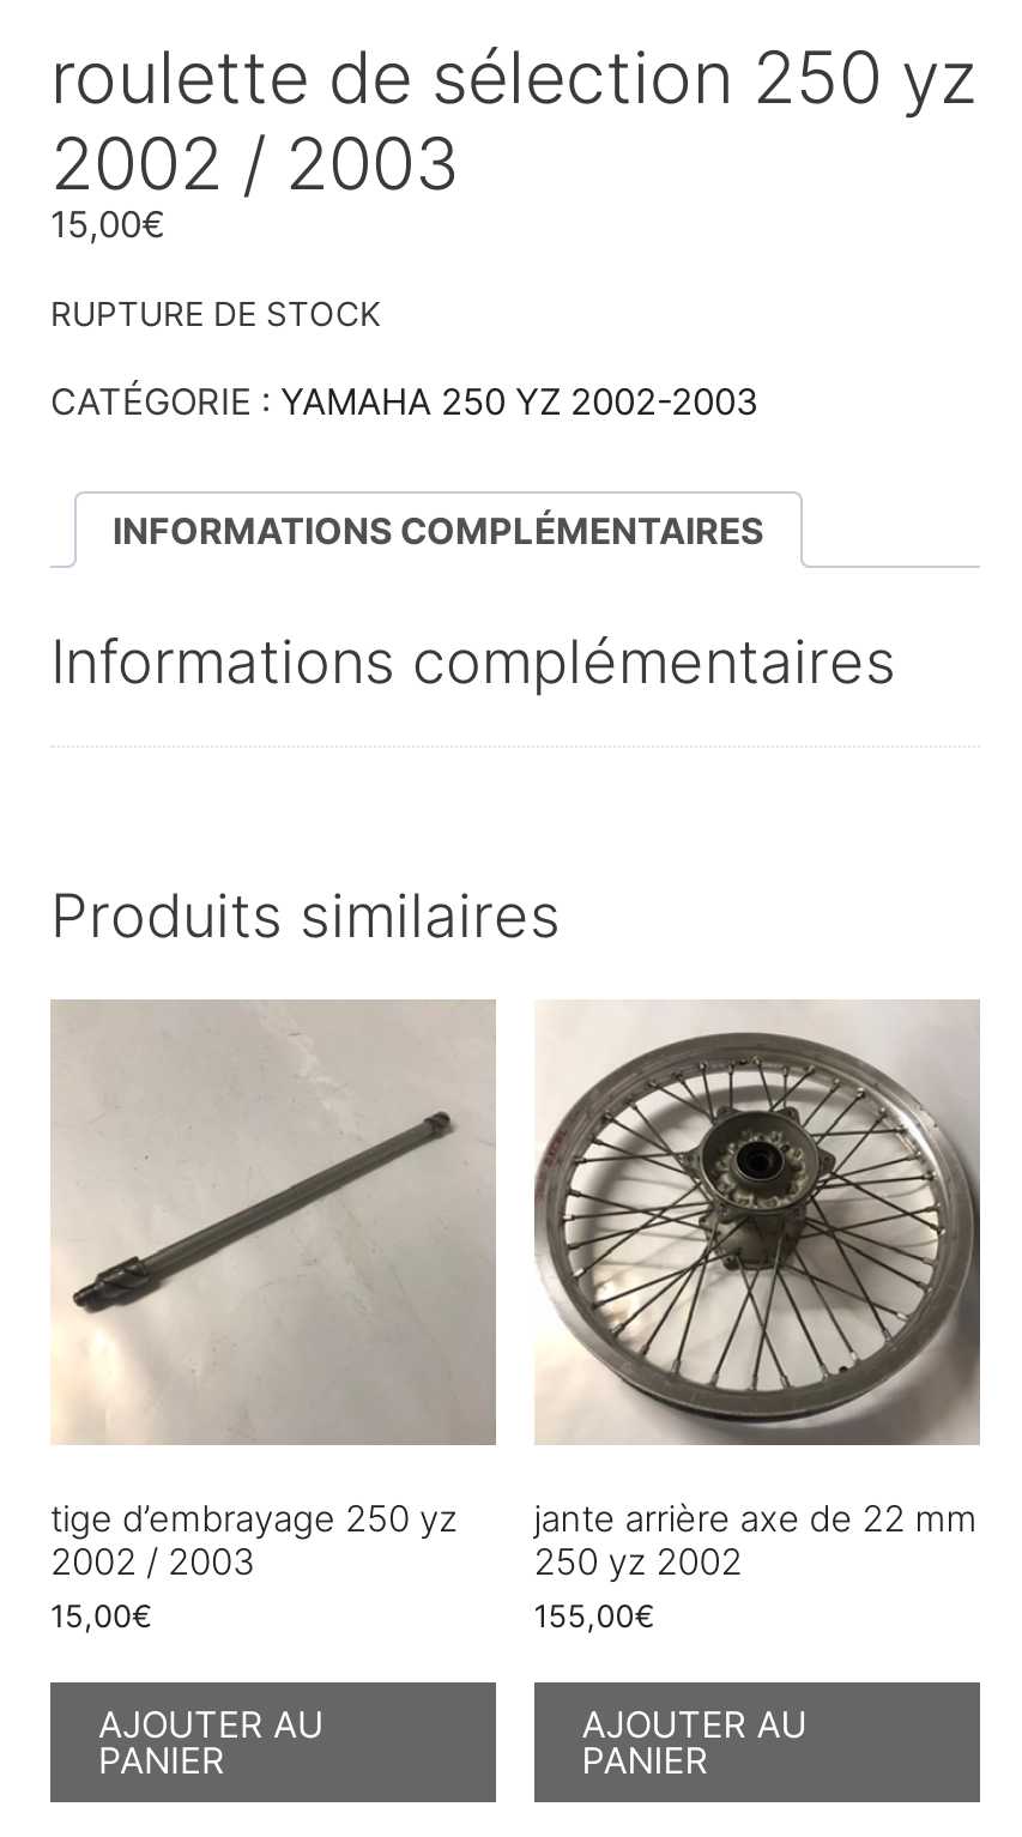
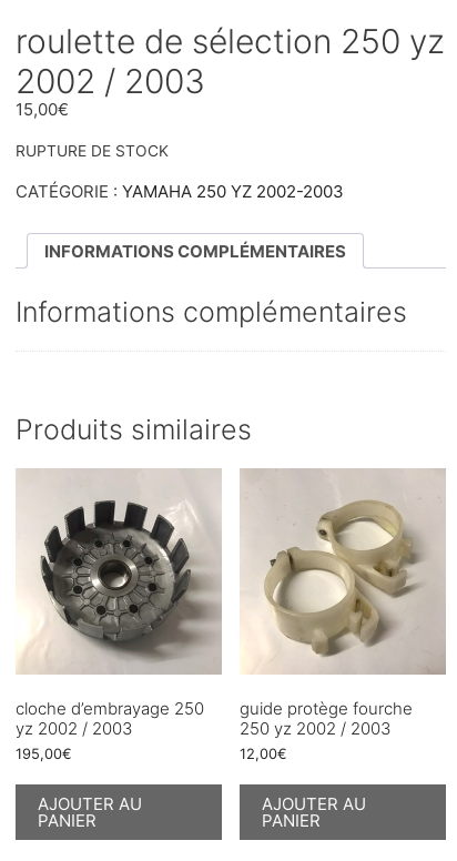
- [image]
- tige d’embrayage 250 yz
- 2002 / 2003
- 15,00€
+ [image]
+ cloche d’embrayage 250
+ yz 2002 / 2003
+ 195,00€

- [image]
- jante arrière axe de 22 mm
- 250 yz 2002
- 155,00€
+ [image]
+ guide protège fourche
+ 250 yz 2002 / 2003
+ 12,00€
